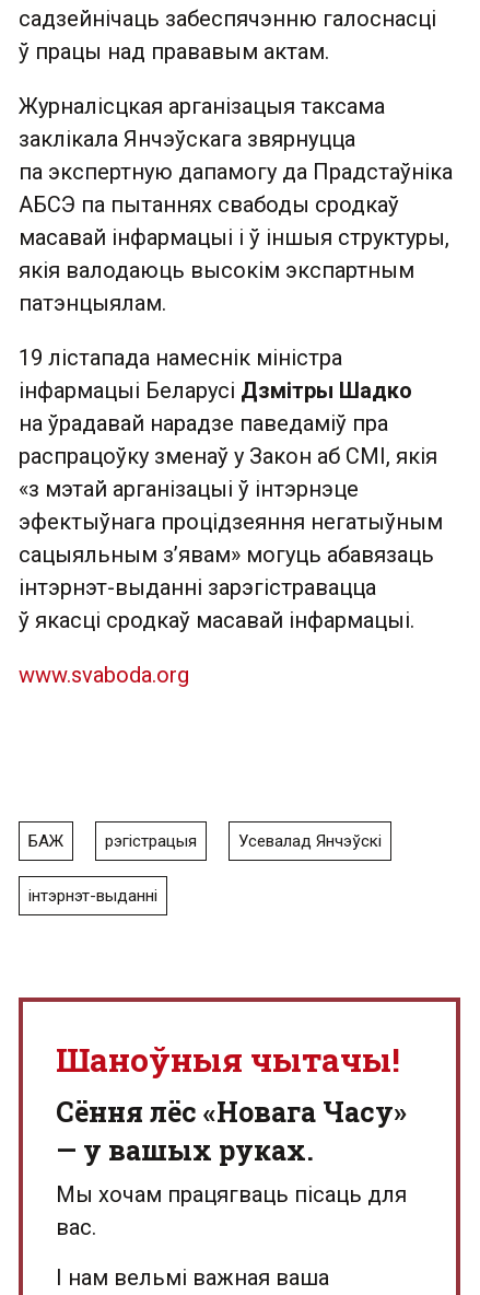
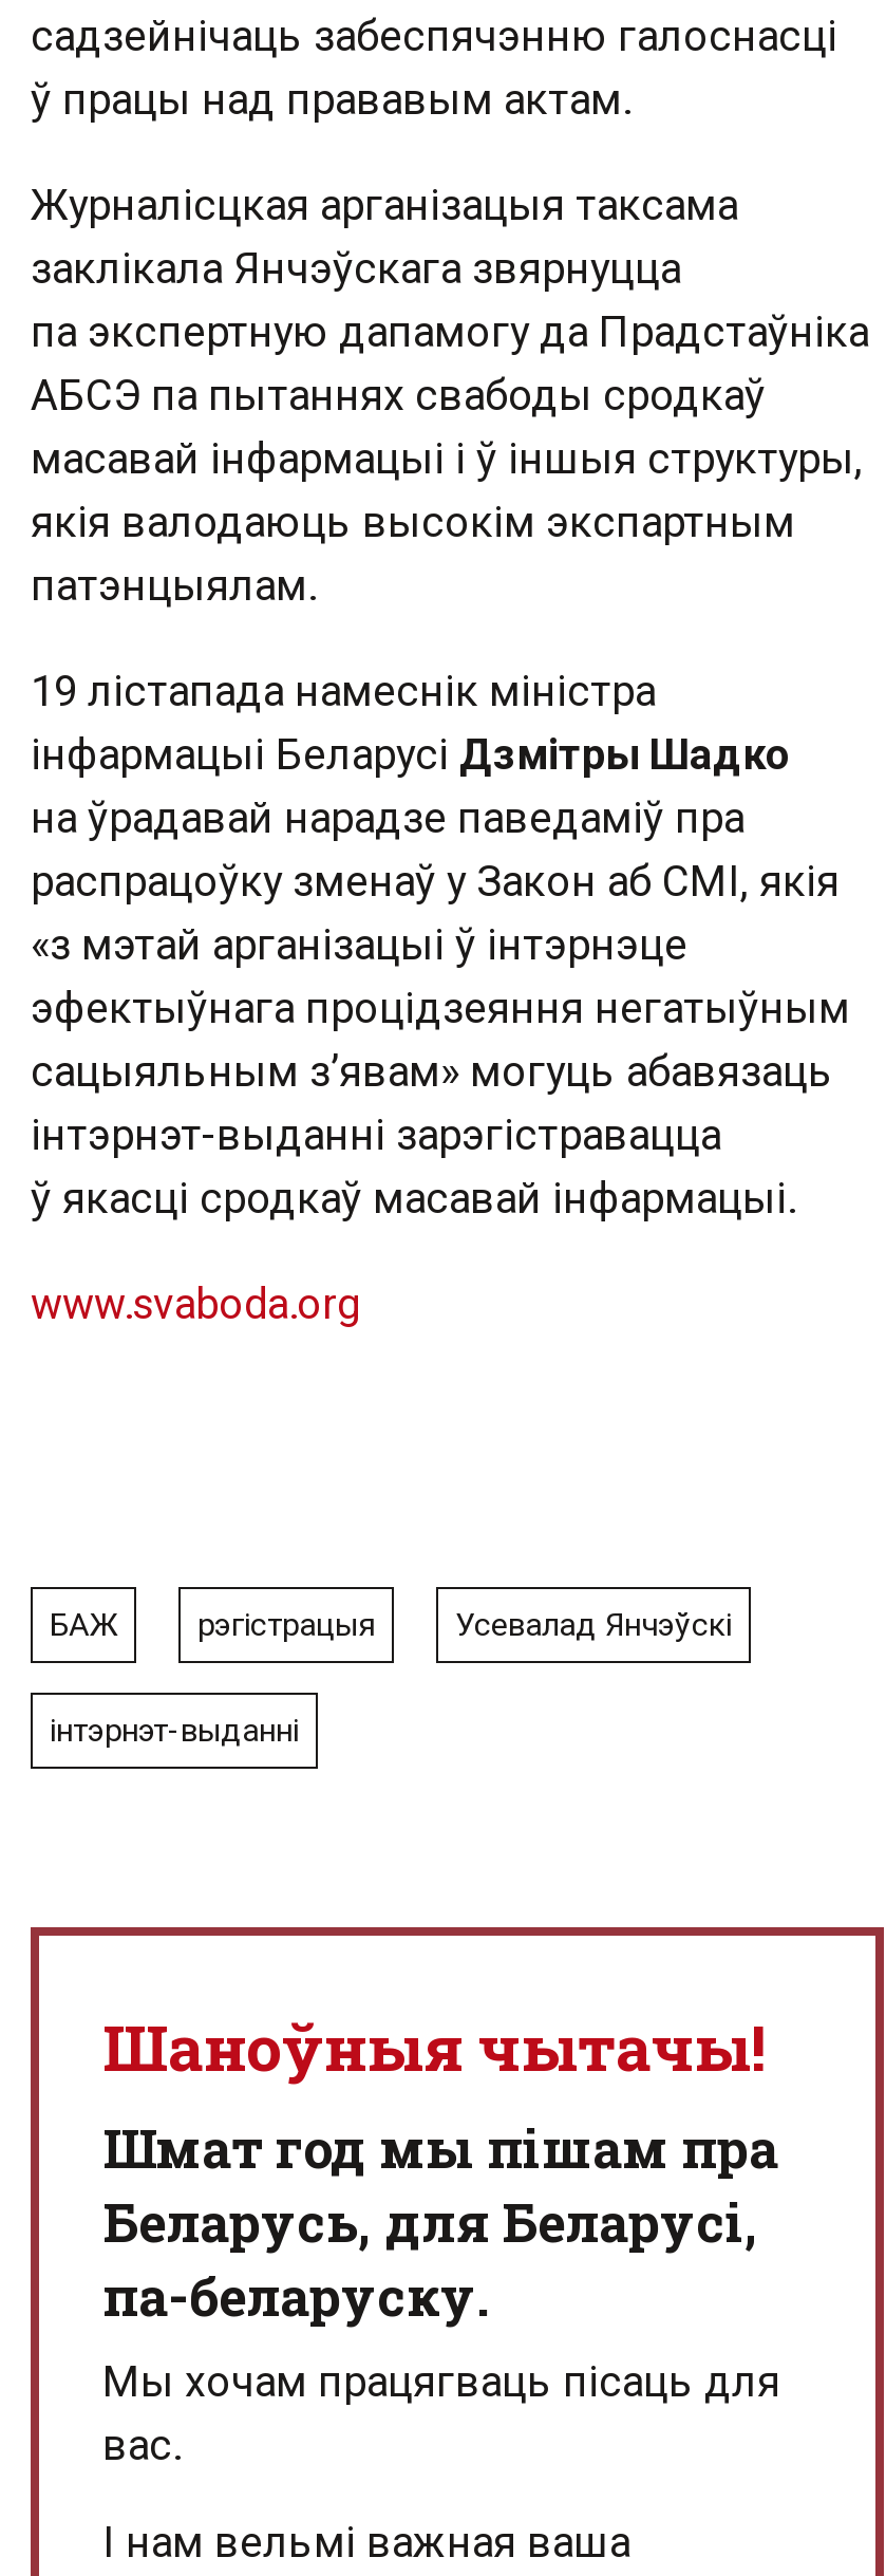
- Сёння лёс «Новага Часу»
- — у вашых руках.
+ Шмат год мы пішам пра
+ Беларусь, для Беларусі,
+ па-беларуску.
